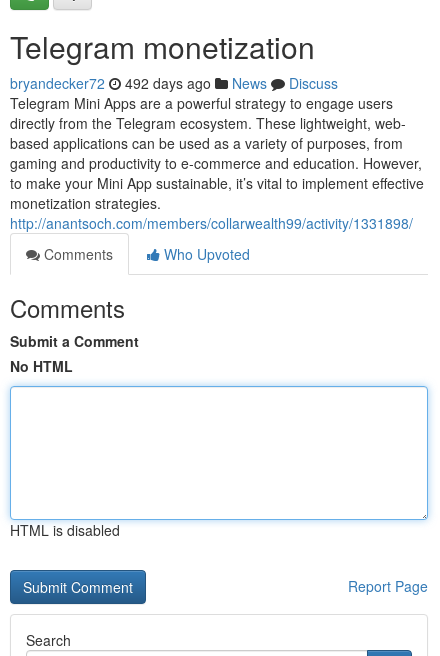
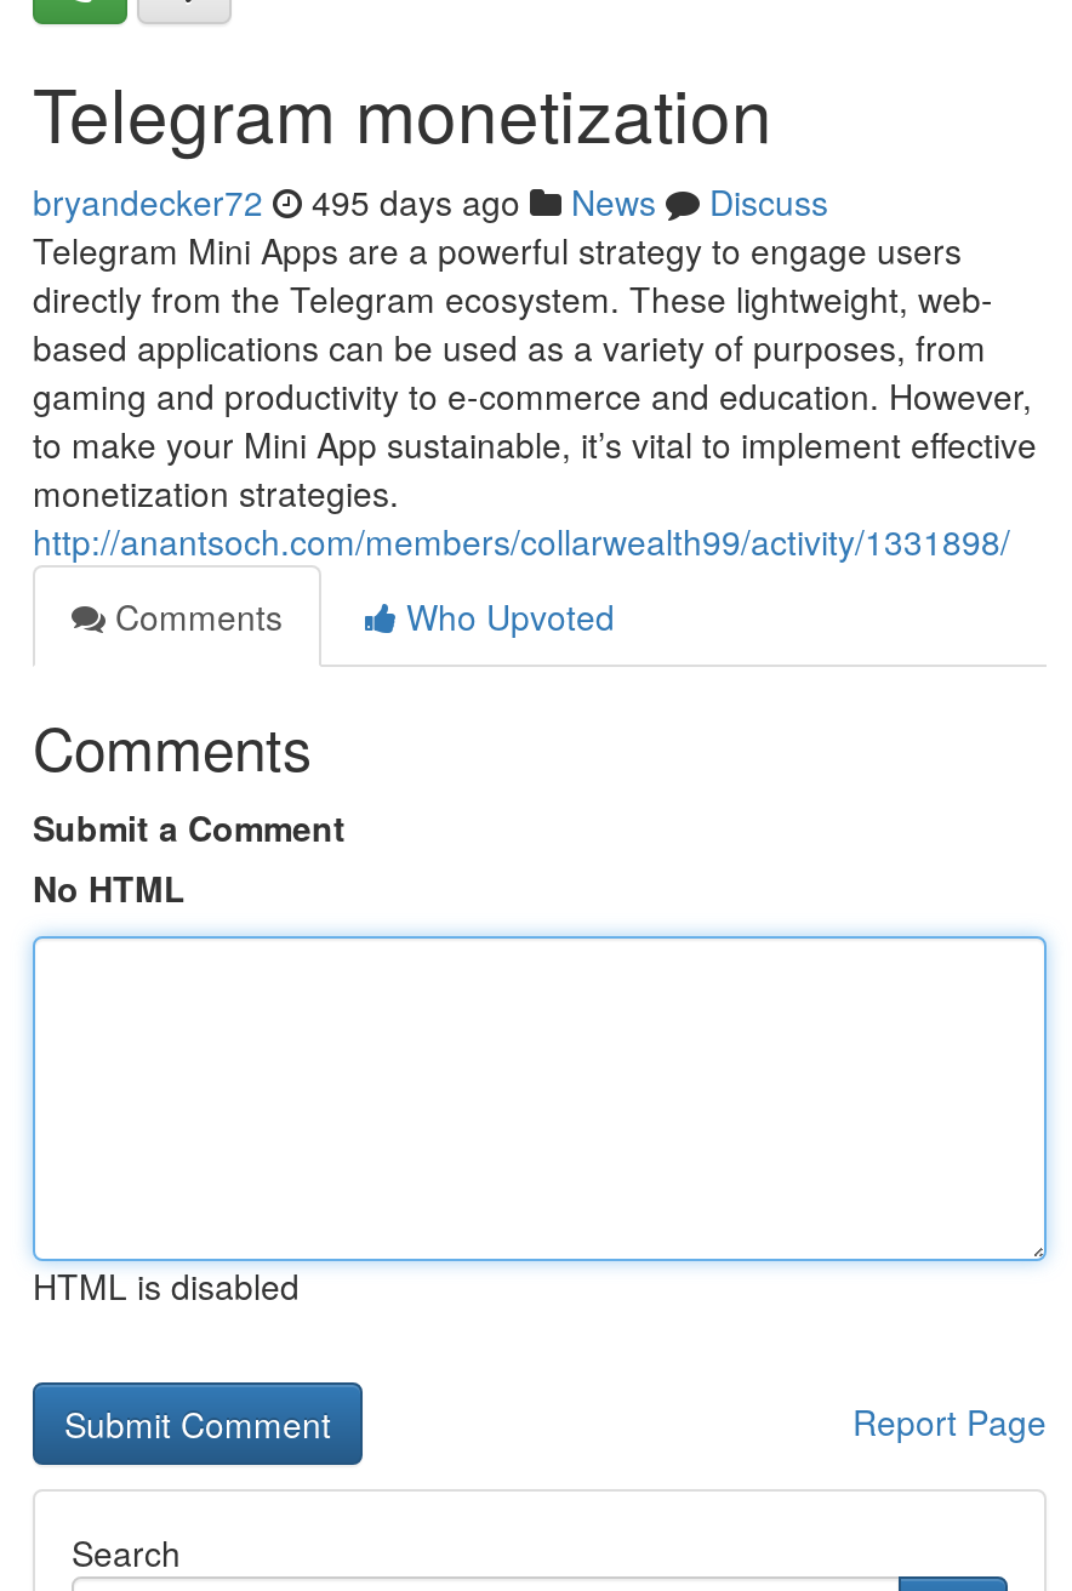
- bryandecker72 492 days ago News Discuss
+ bryandecker72 495 days ago News Discuss
